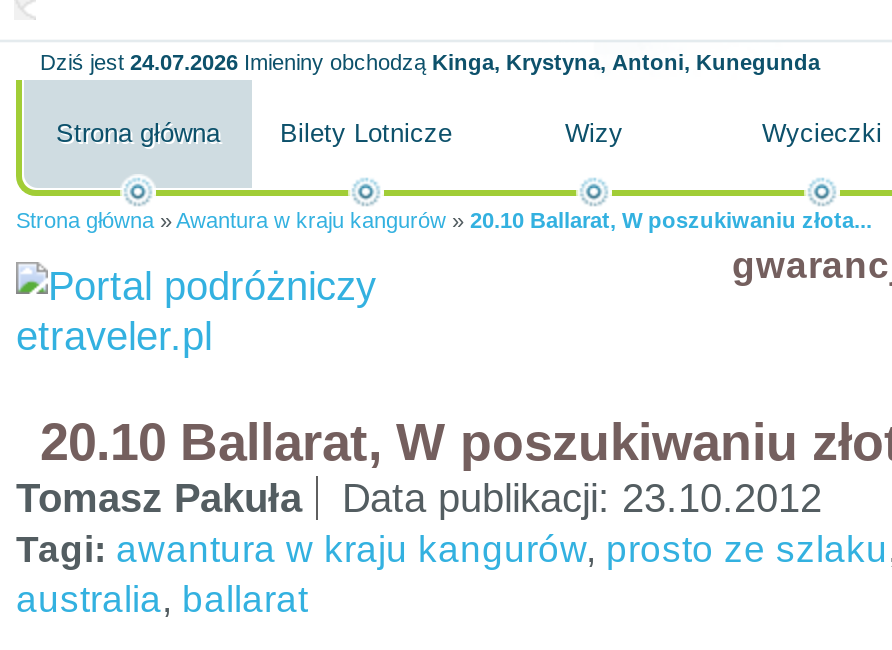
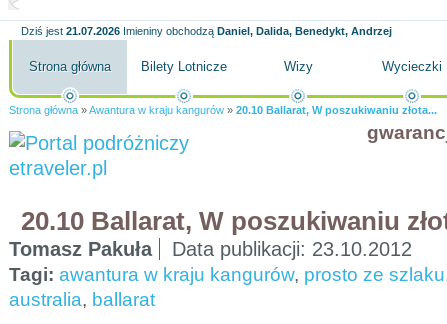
- Dziś jest 24.07.2026 Imieniny obchodzą Kinga, Krystyna, Antoni, Kunegunda
+ Dziś jest 21.07.2026 Imieniny obchodzą Daniel, Dalida, Benedykt, Andrzej
